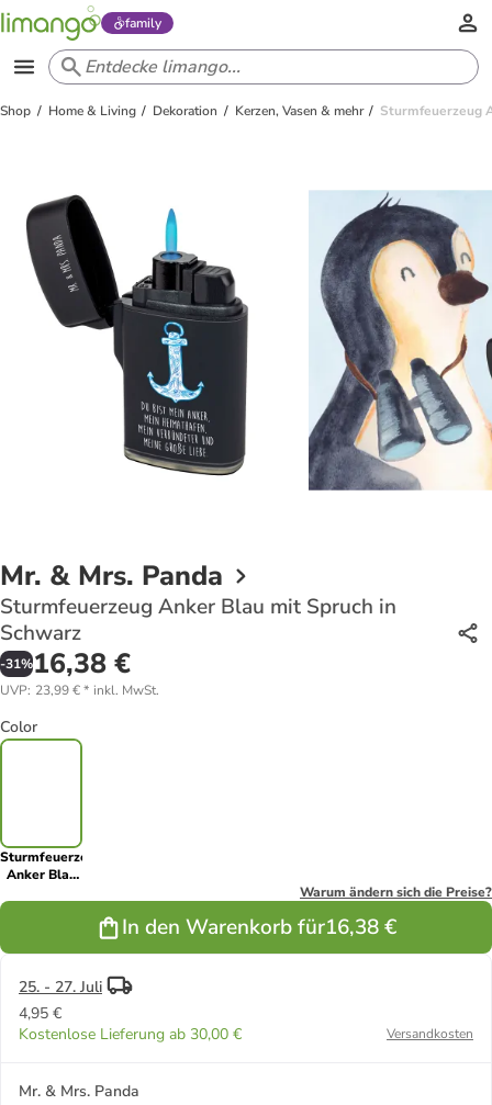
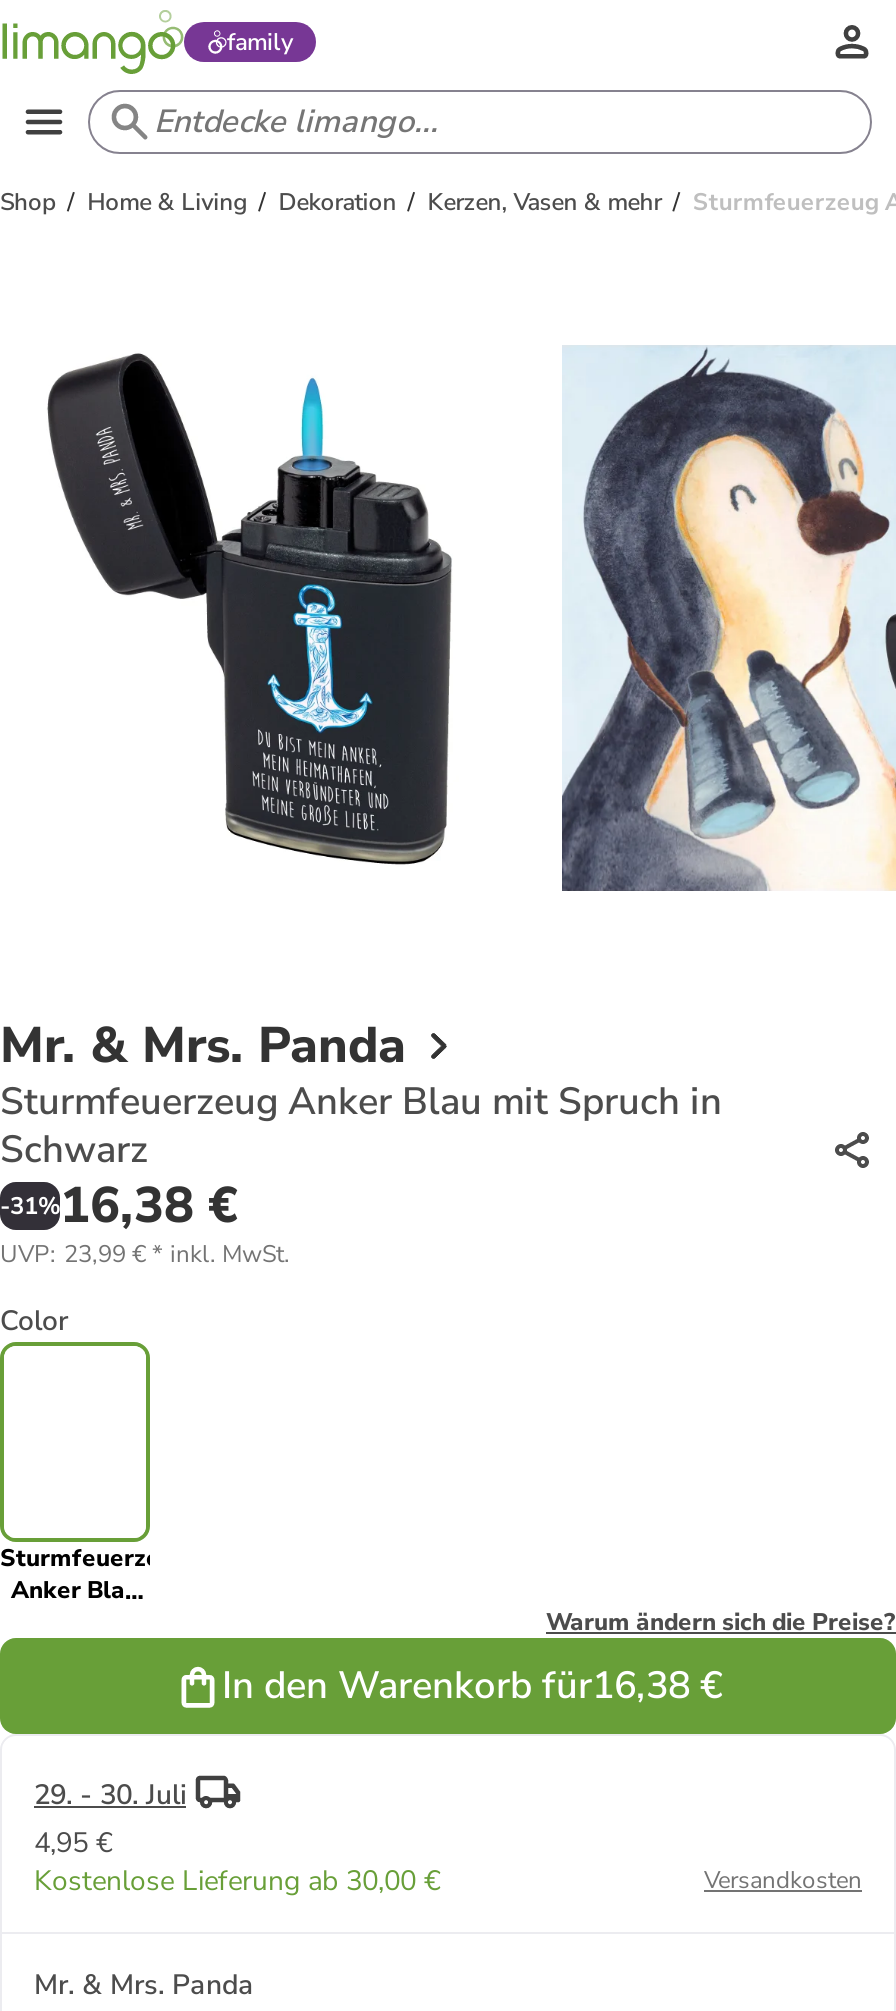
- 25. - 27. Juli
+ 29. - 30. Juli
